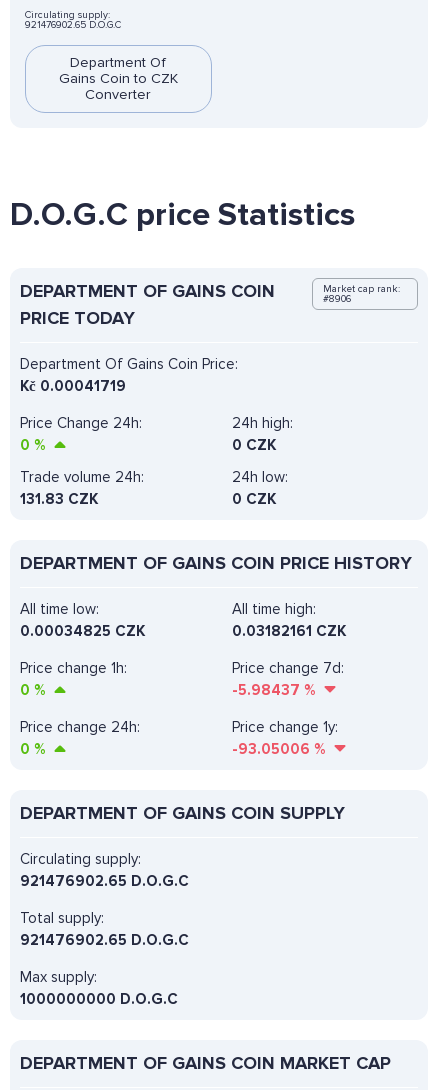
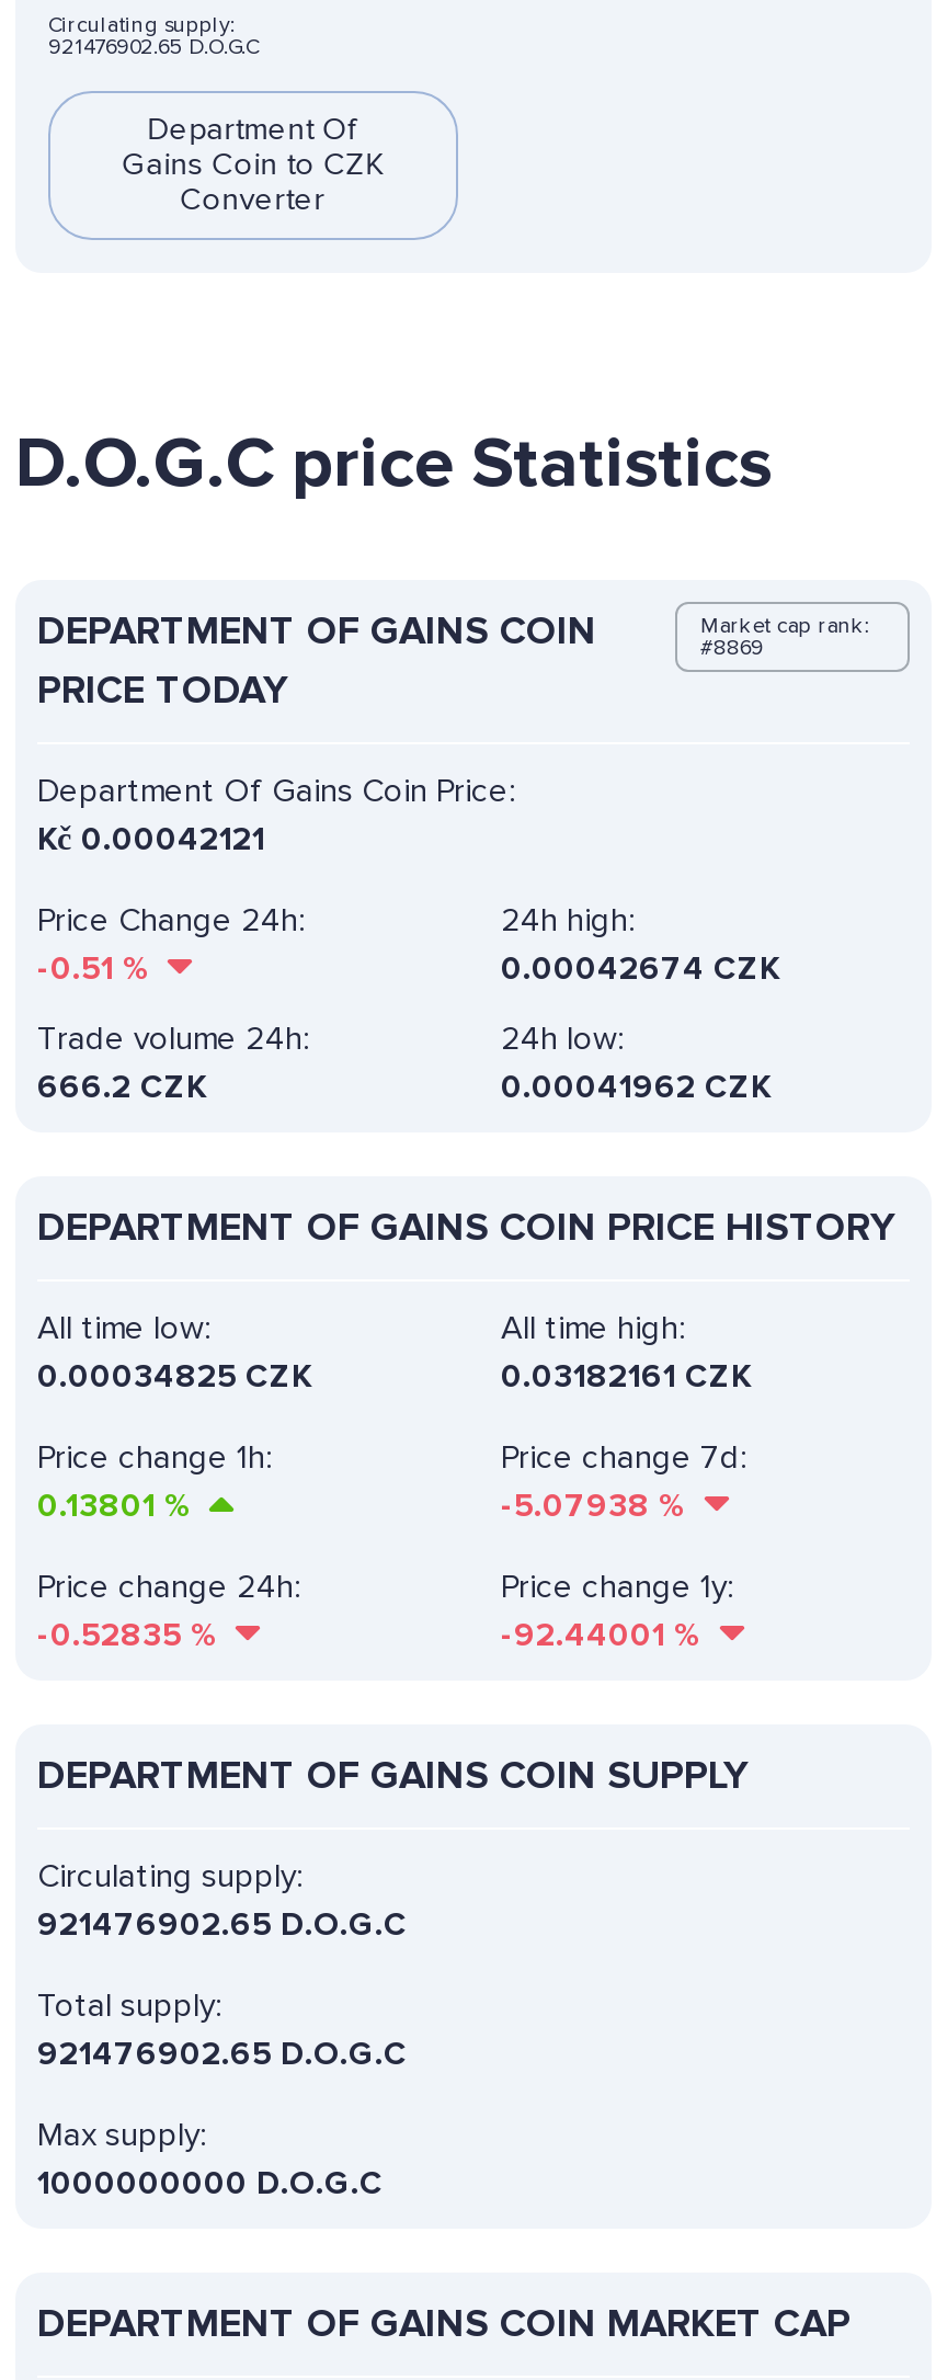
- #8906
+ #8869

- Kč 0.00041719
+ Kč 0.00042121

- 0%
+ -0.51%

- 0 CZK
+ 0.00042674 CZK

- 131.83 CZK
+ 666.2 CZK

- 0 CZK
+ 0.00041962 CZK

- 0%
+ 0.13801%

- -5.98437%
+ -5.07938%

- 0%
+ -0.52835%

- -93.05006%
+ -92.44001%
